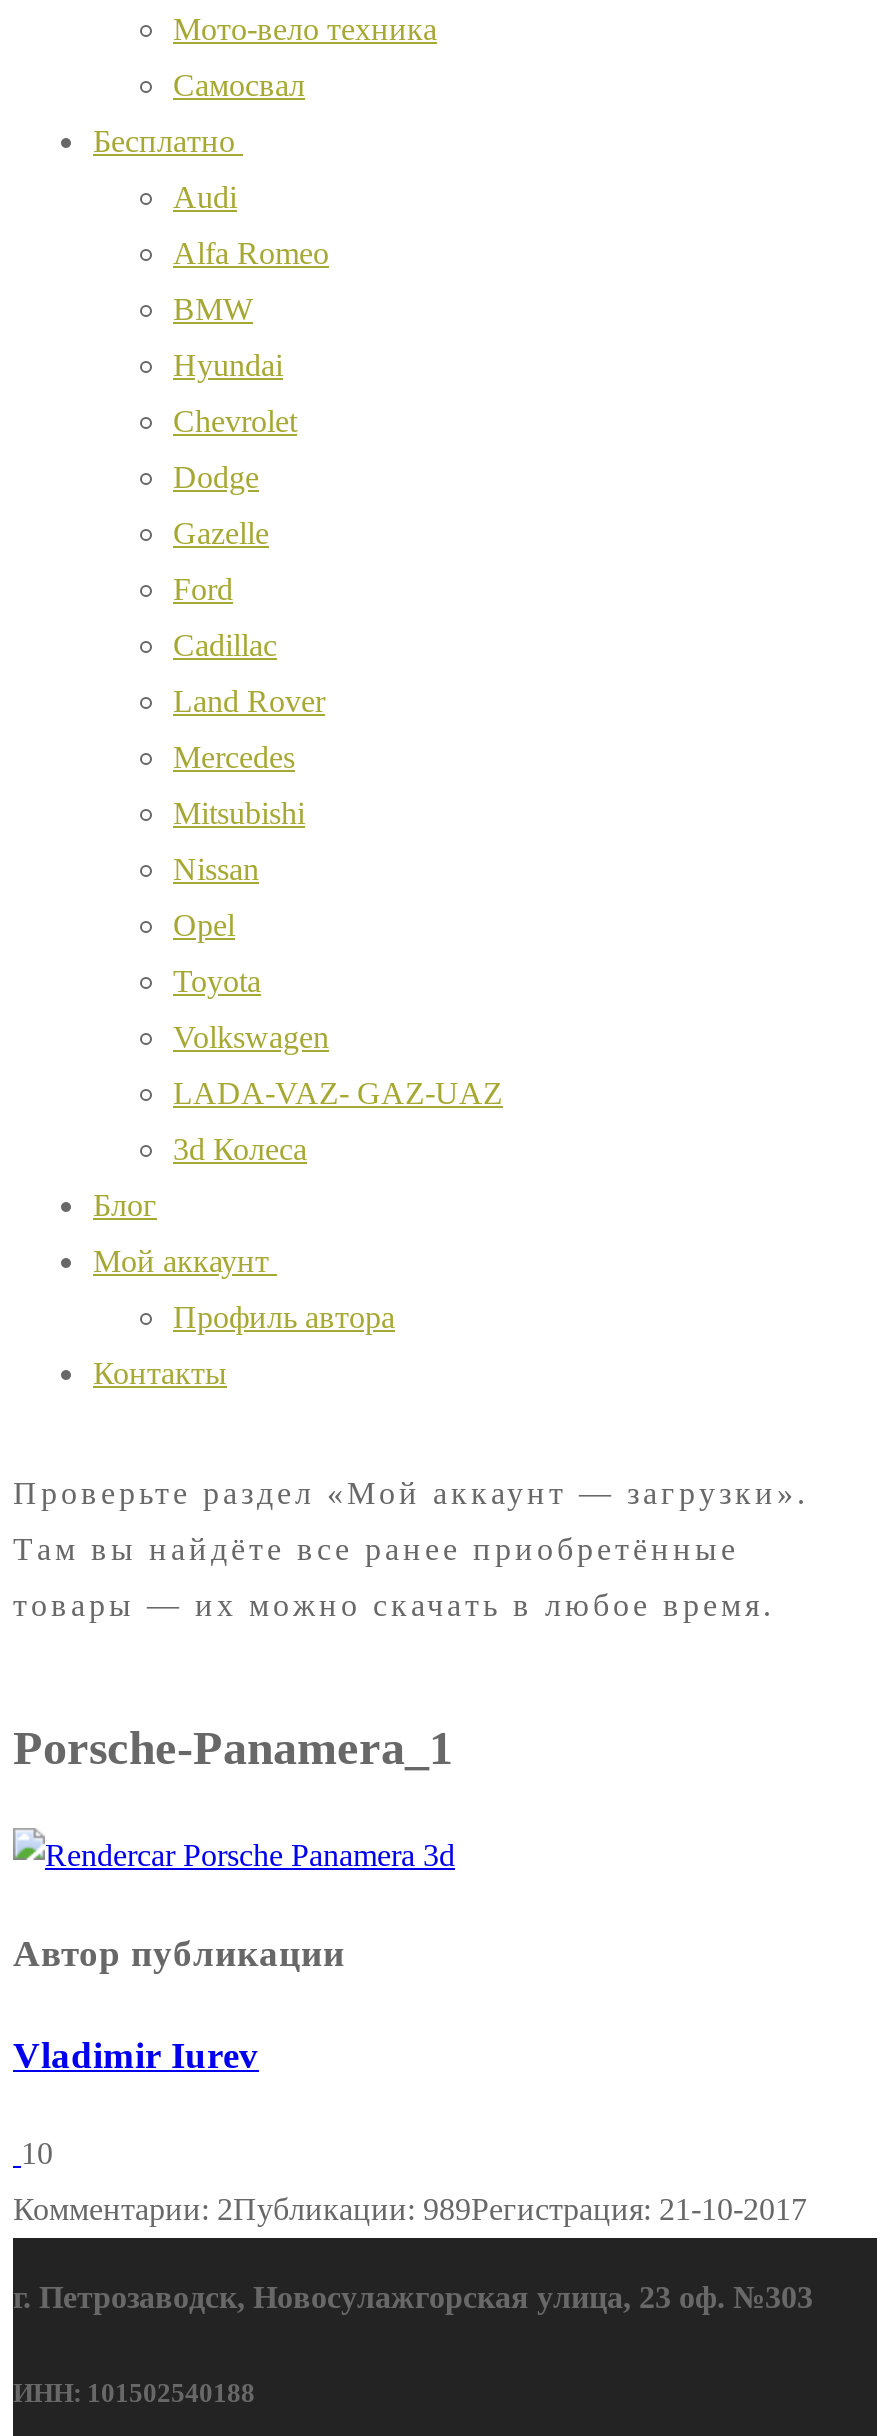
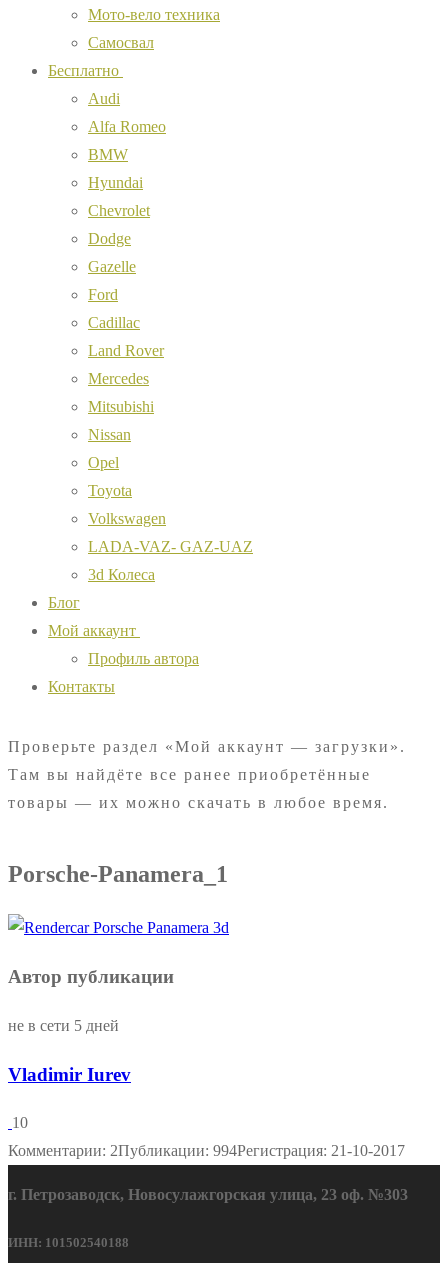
+ не в сети 5 дней

- Комментарии: 2Публикации: 989Регистрация: 21-10-2017
+ Комментарии: 2Публикации: 994Регистрация: 21-10-2017
